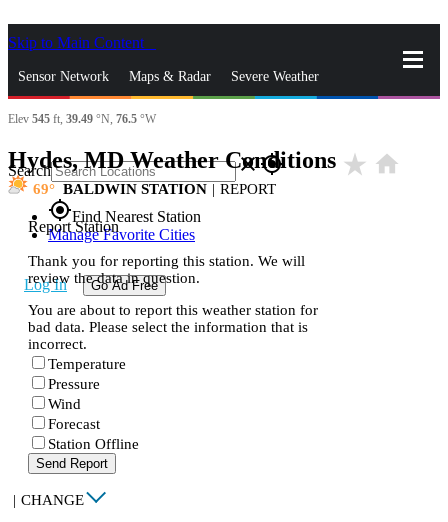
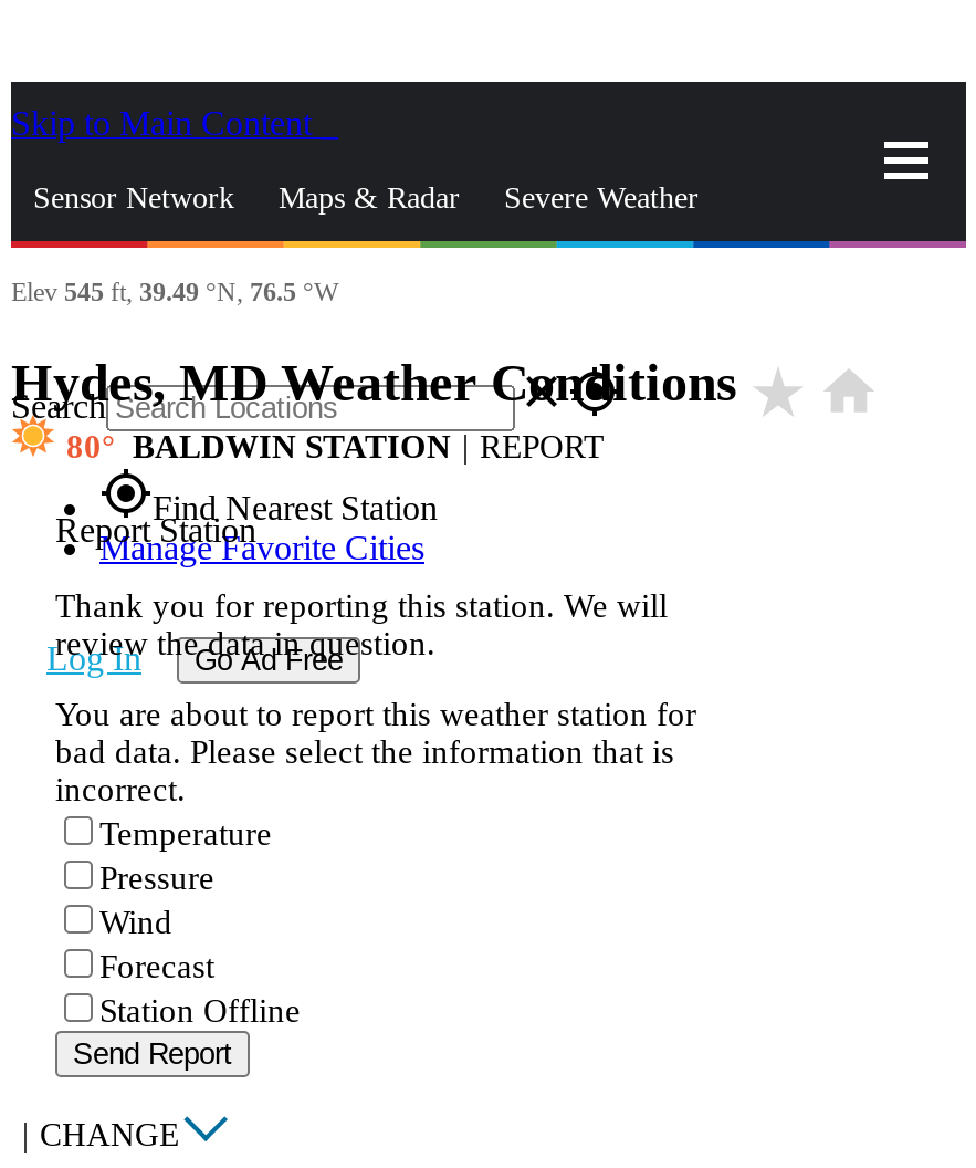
- 69
+ 80
